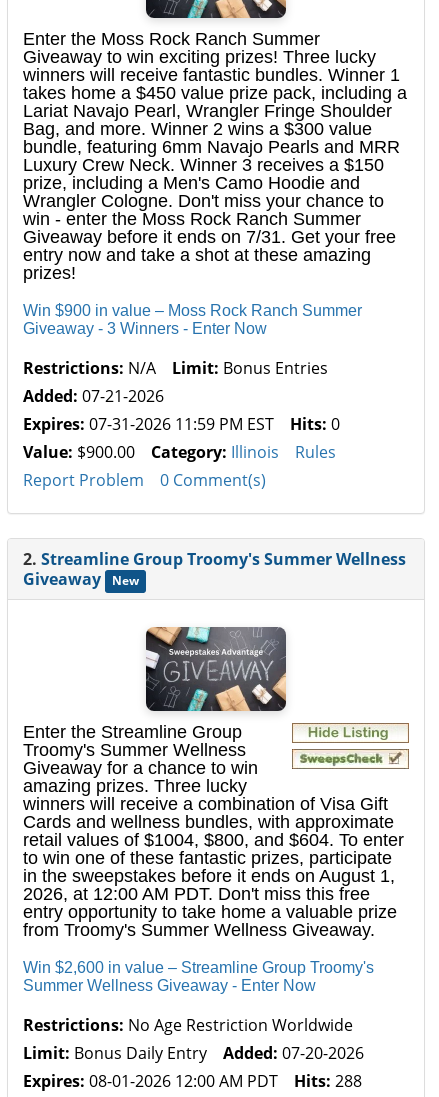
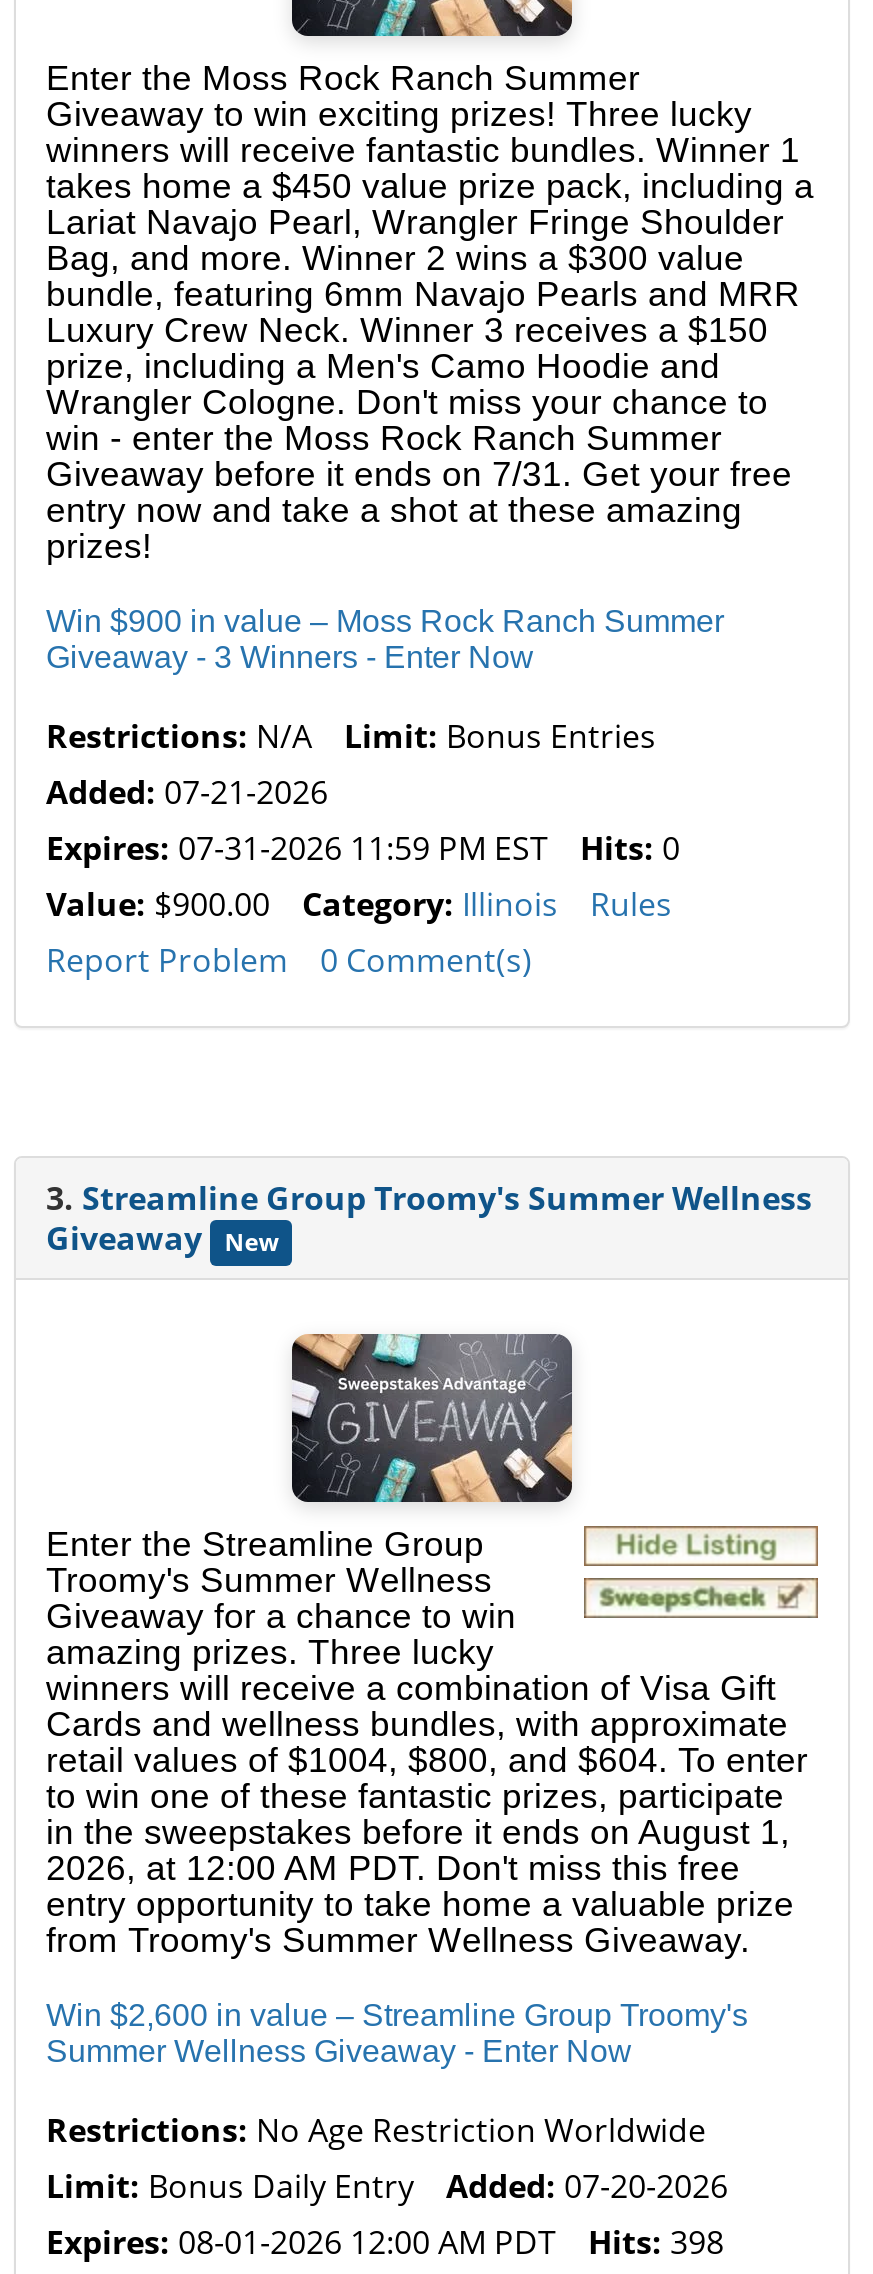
- 2. Streamline Group Troomy's Summer Wellness
+ 3. Streamline Group Troomy's Summer Wellness

- Expires: 08-01-2026 12:00 AM PDT Hits: 288
+ Expires: 08-01-2026 12:00 AM PDT Hits: 398
